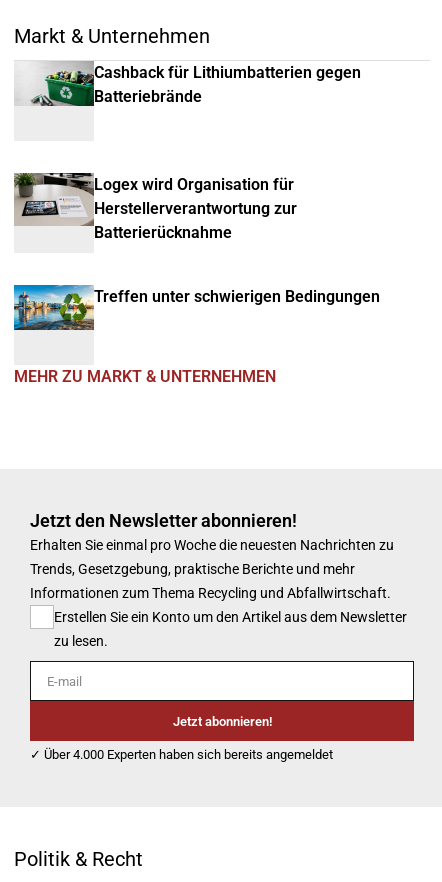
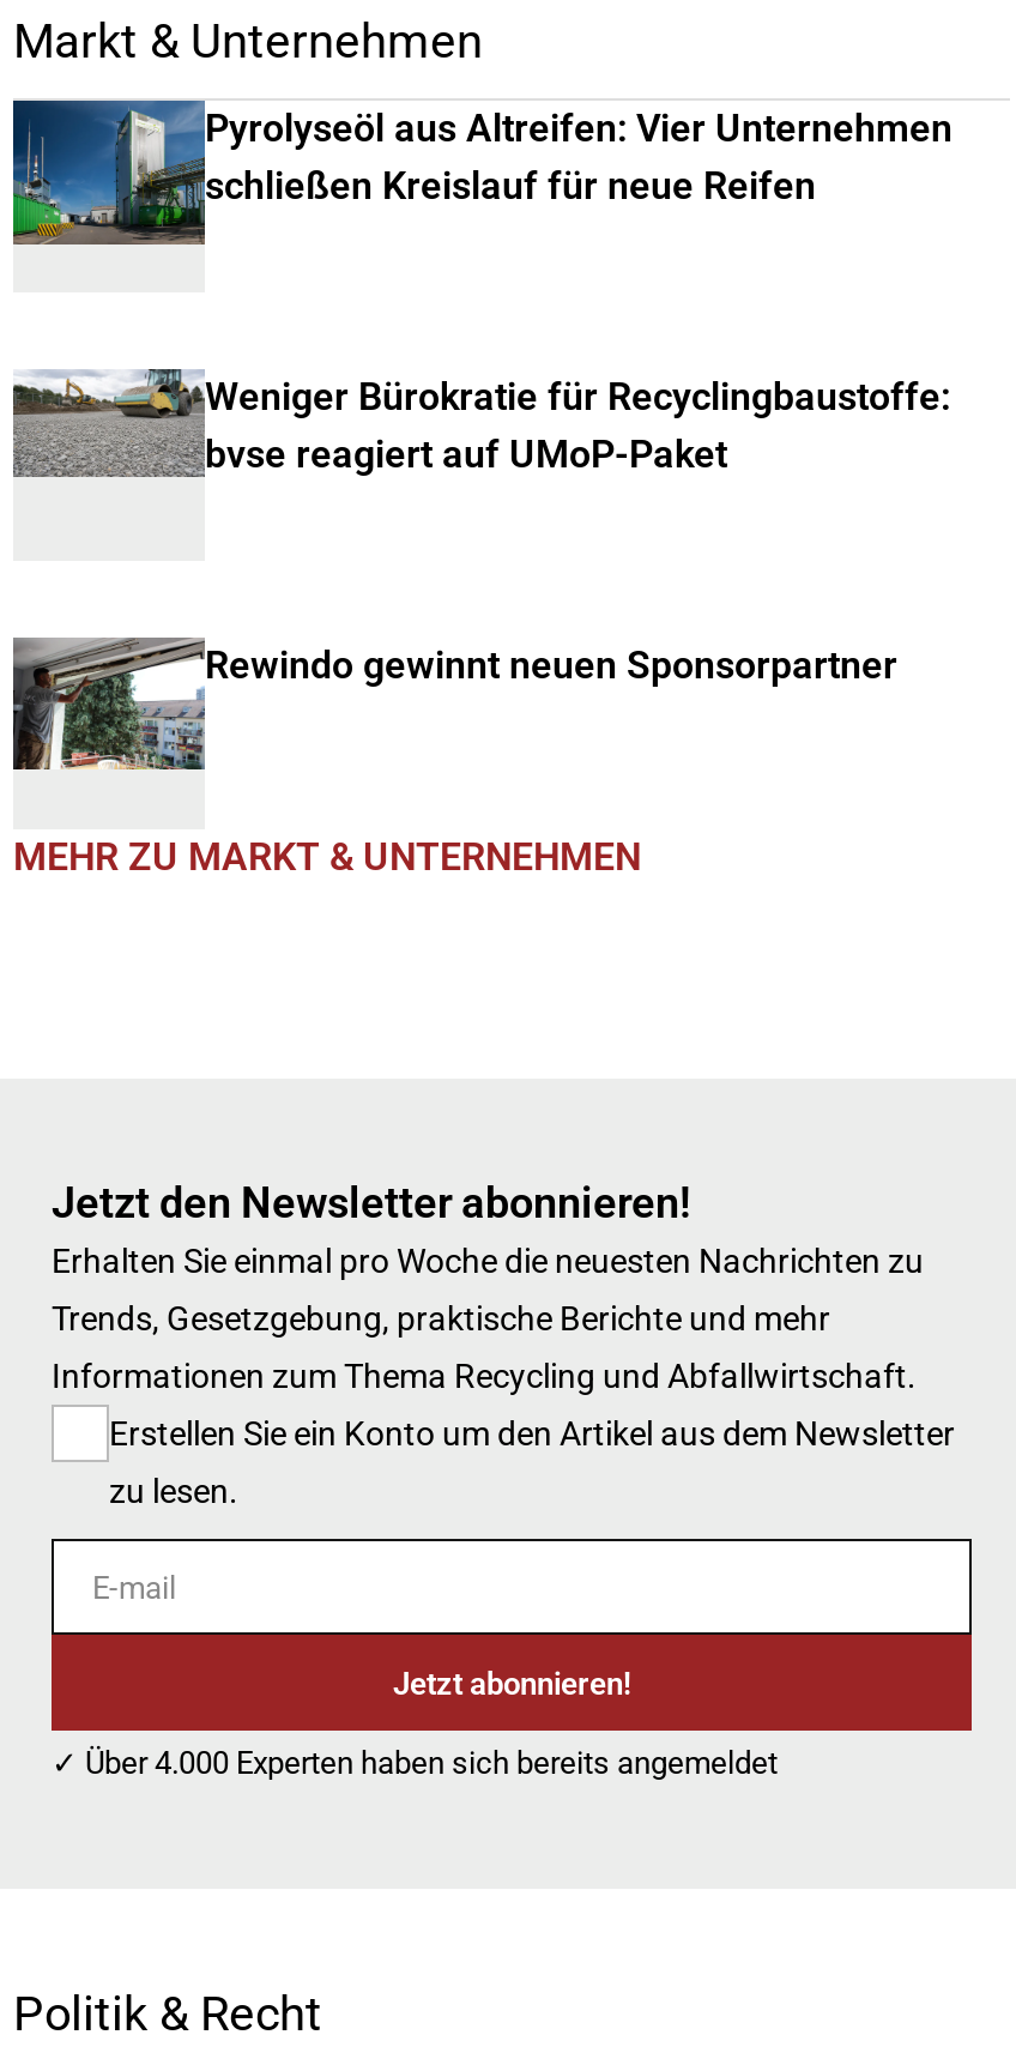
- [image]
- Cashback für Lithiumbatterien gegen
- Batteriebrände
+ [image]
+ Pyrolyseöl aus Altreifen: Vier Unternehmen
+ schließen Kreislauf für neue Reifen

- [image]
- Logex wird Organisation für
- Herstellerverantwortung zur
- Batterierücknahme
+ [image]
+ Weniger Bürokratie für Recyclingbaustoffe:
+ bvse reagiert auf UMoP-Paket

- [image]
- Treffen unter schwierigen Bedingungen
+ [image]
+ Rewindo gewinnt neuen Sponsorpartner
